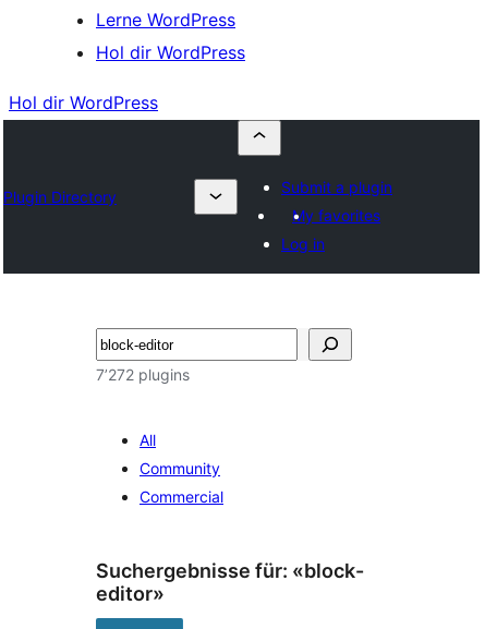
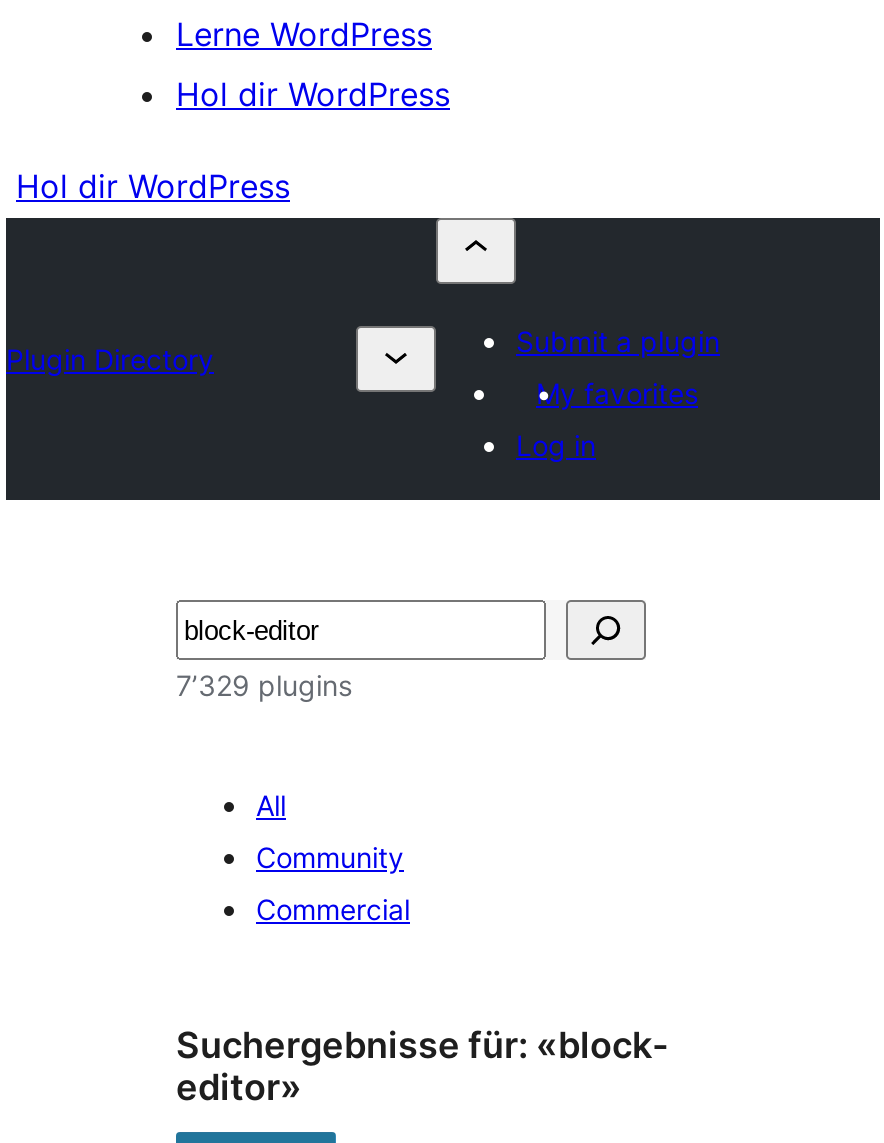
- 7’272 plugins
+ 7’329 plugins
